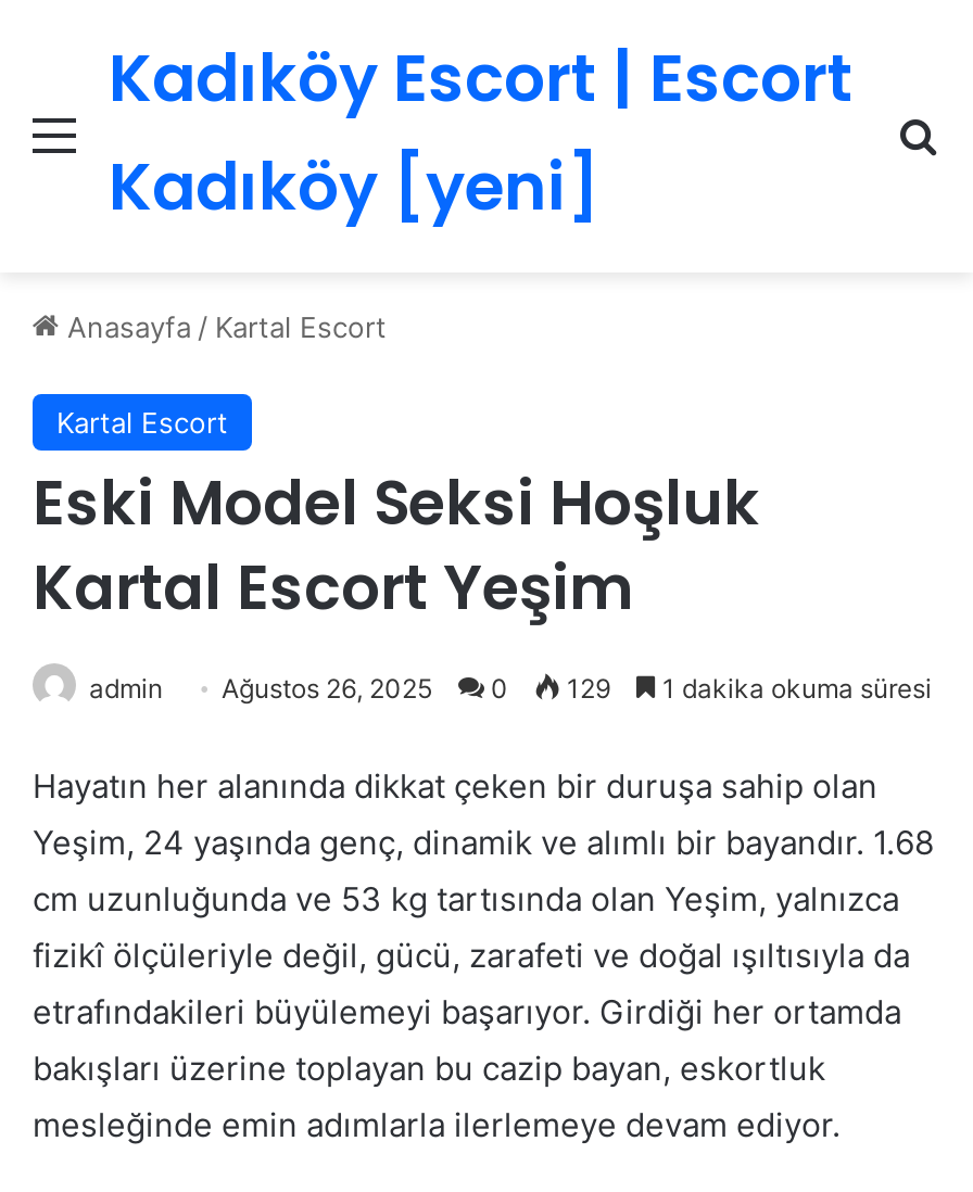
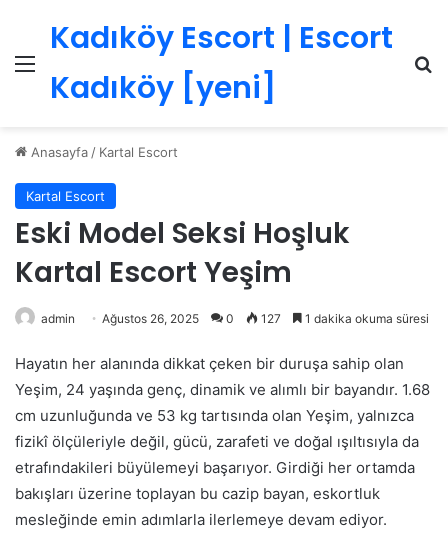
- admin Ağustos 26, 2025 0 129 1 dakika okuma süresi
+ admin Ağustos 26, 2025 0 127 1 dakika okuma süresi
